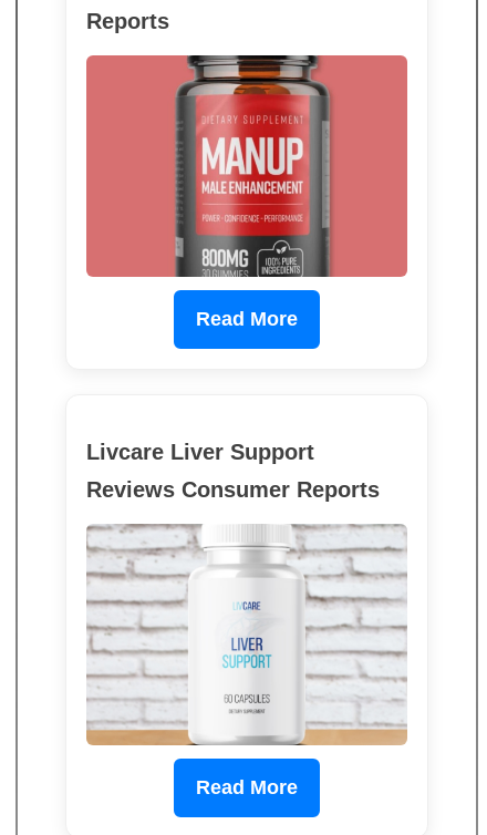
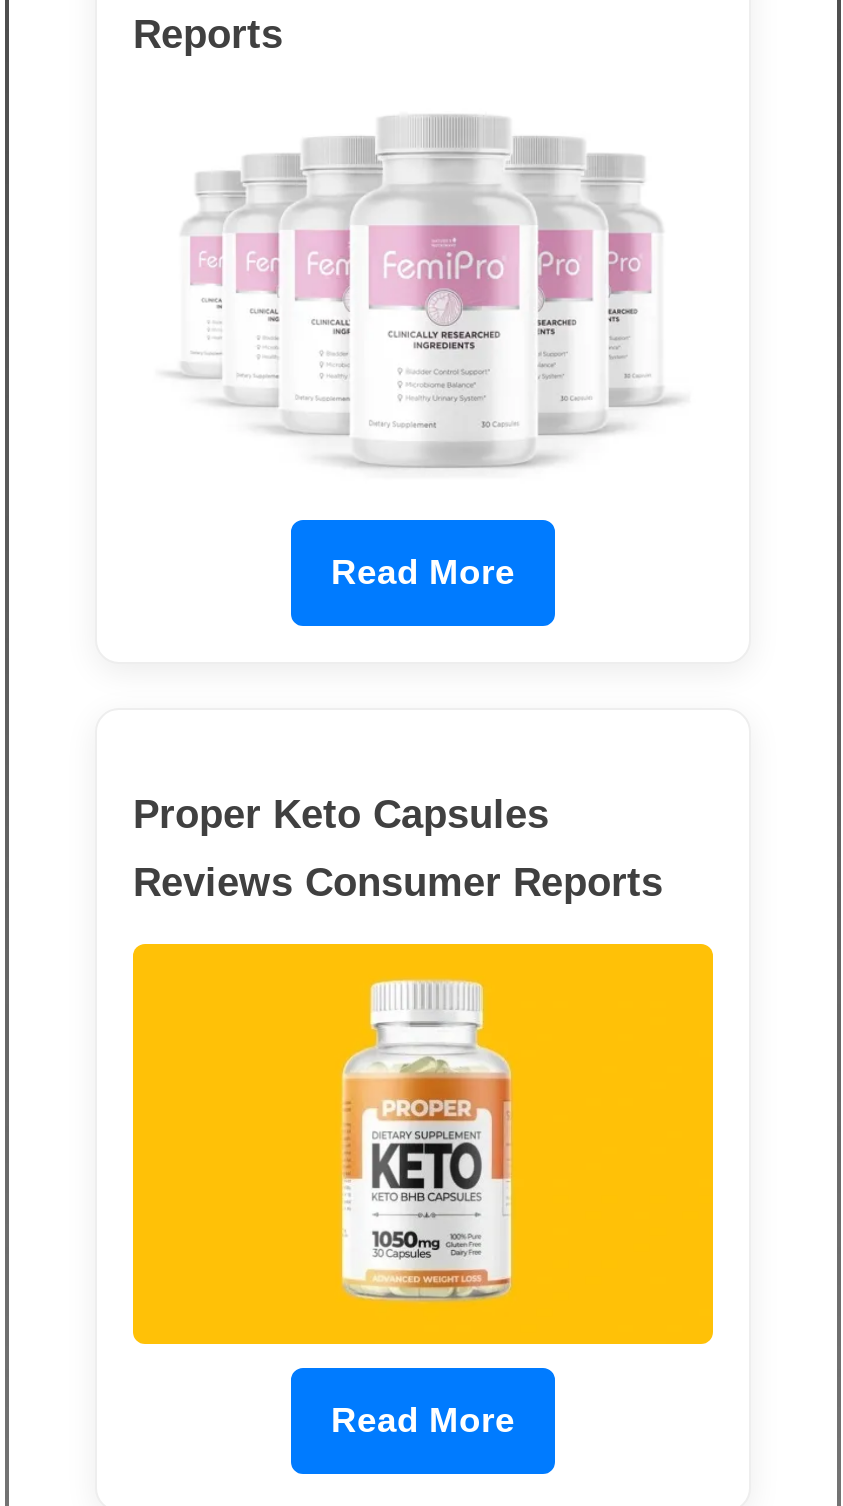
- [image]
+ [image]

- Livcare Liver Support
+ Proper Keto Capsules

- [image]
+ [image]
